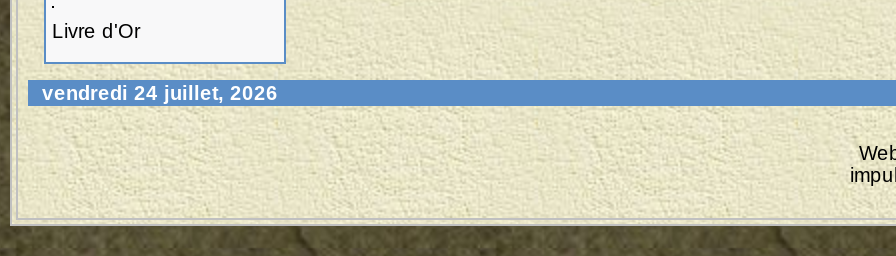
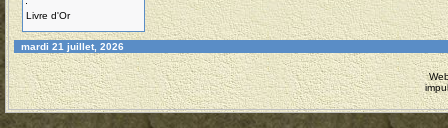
- vendredi 24 juillet, 2026
+ mardi 21 juillet, 2026
